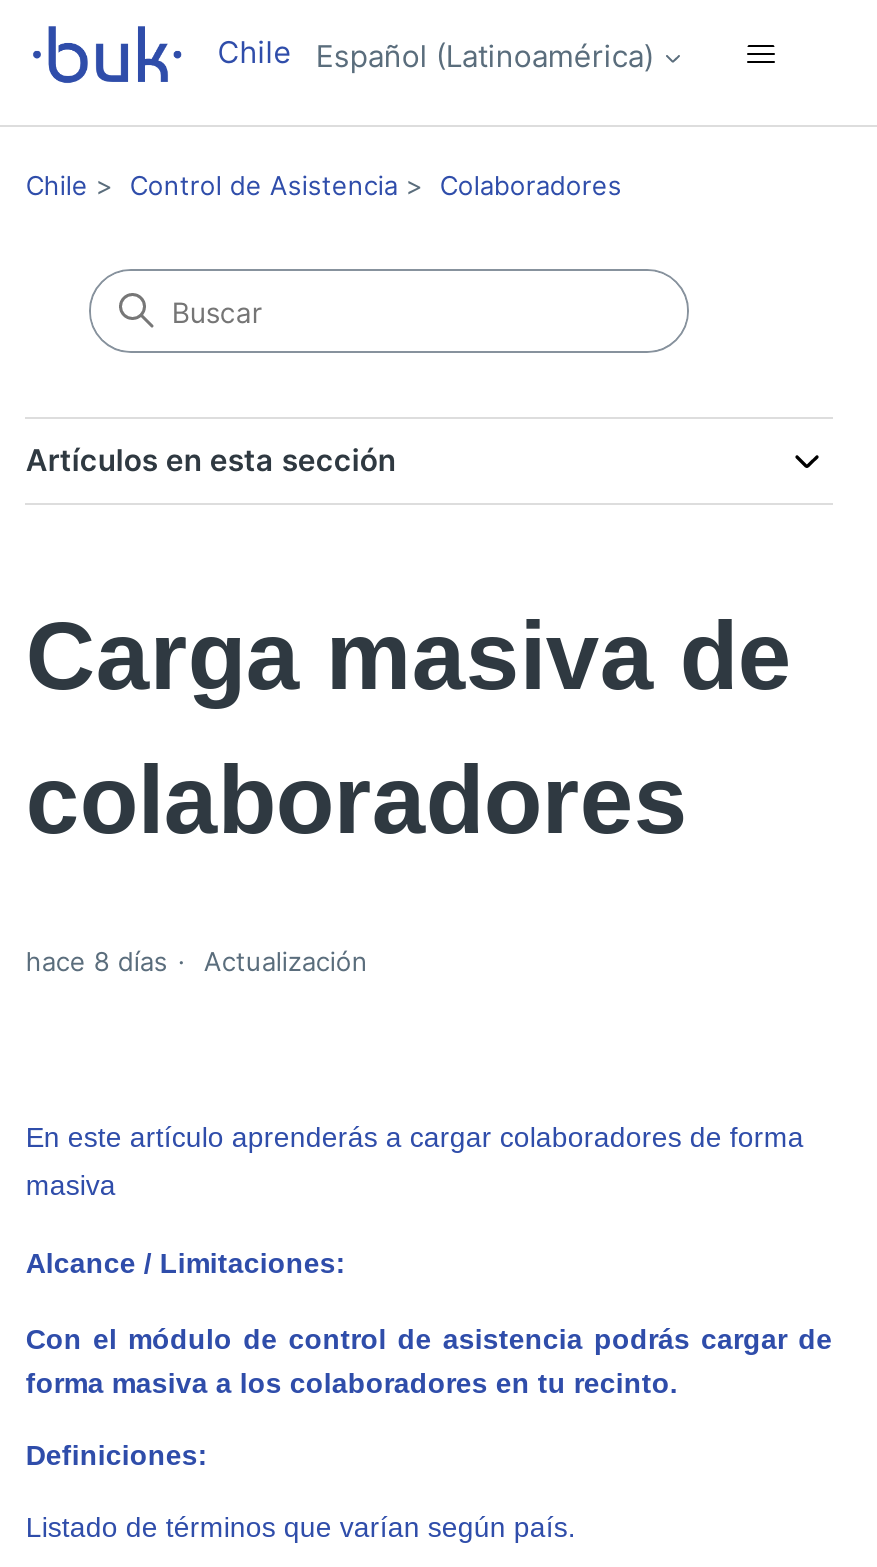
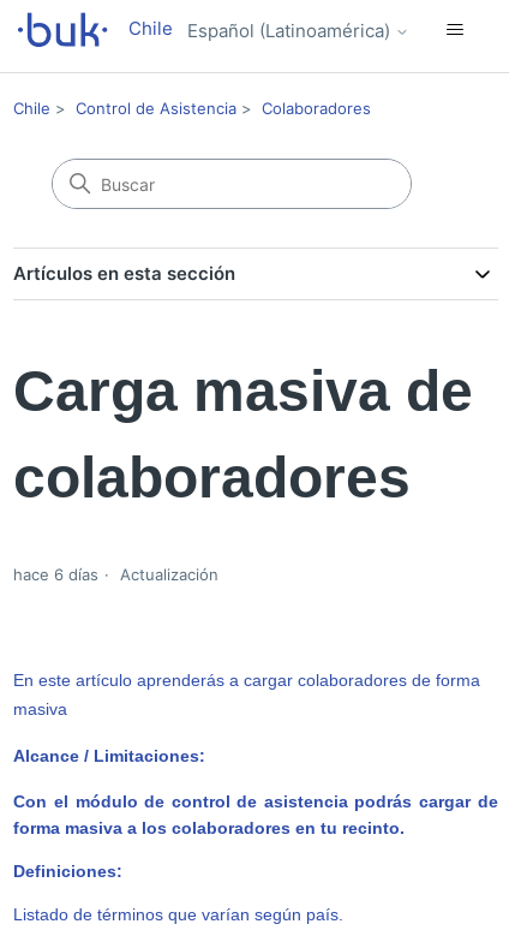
- hace 8 días Actualización
+ hace 6 días Actualización
